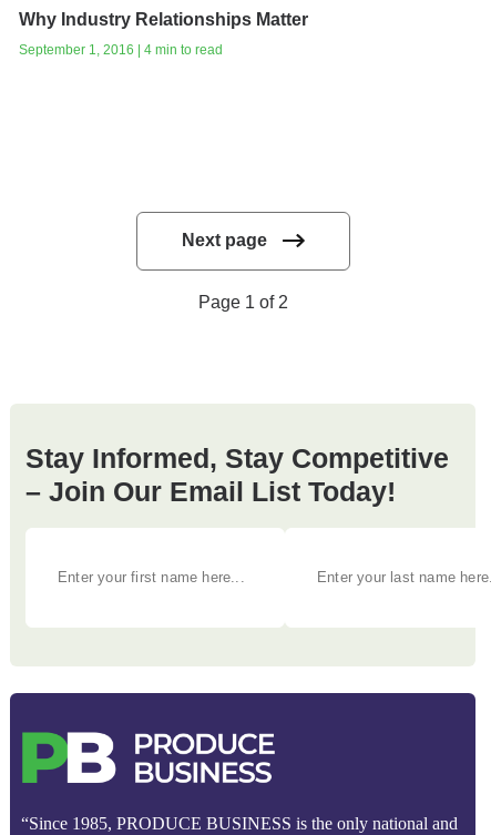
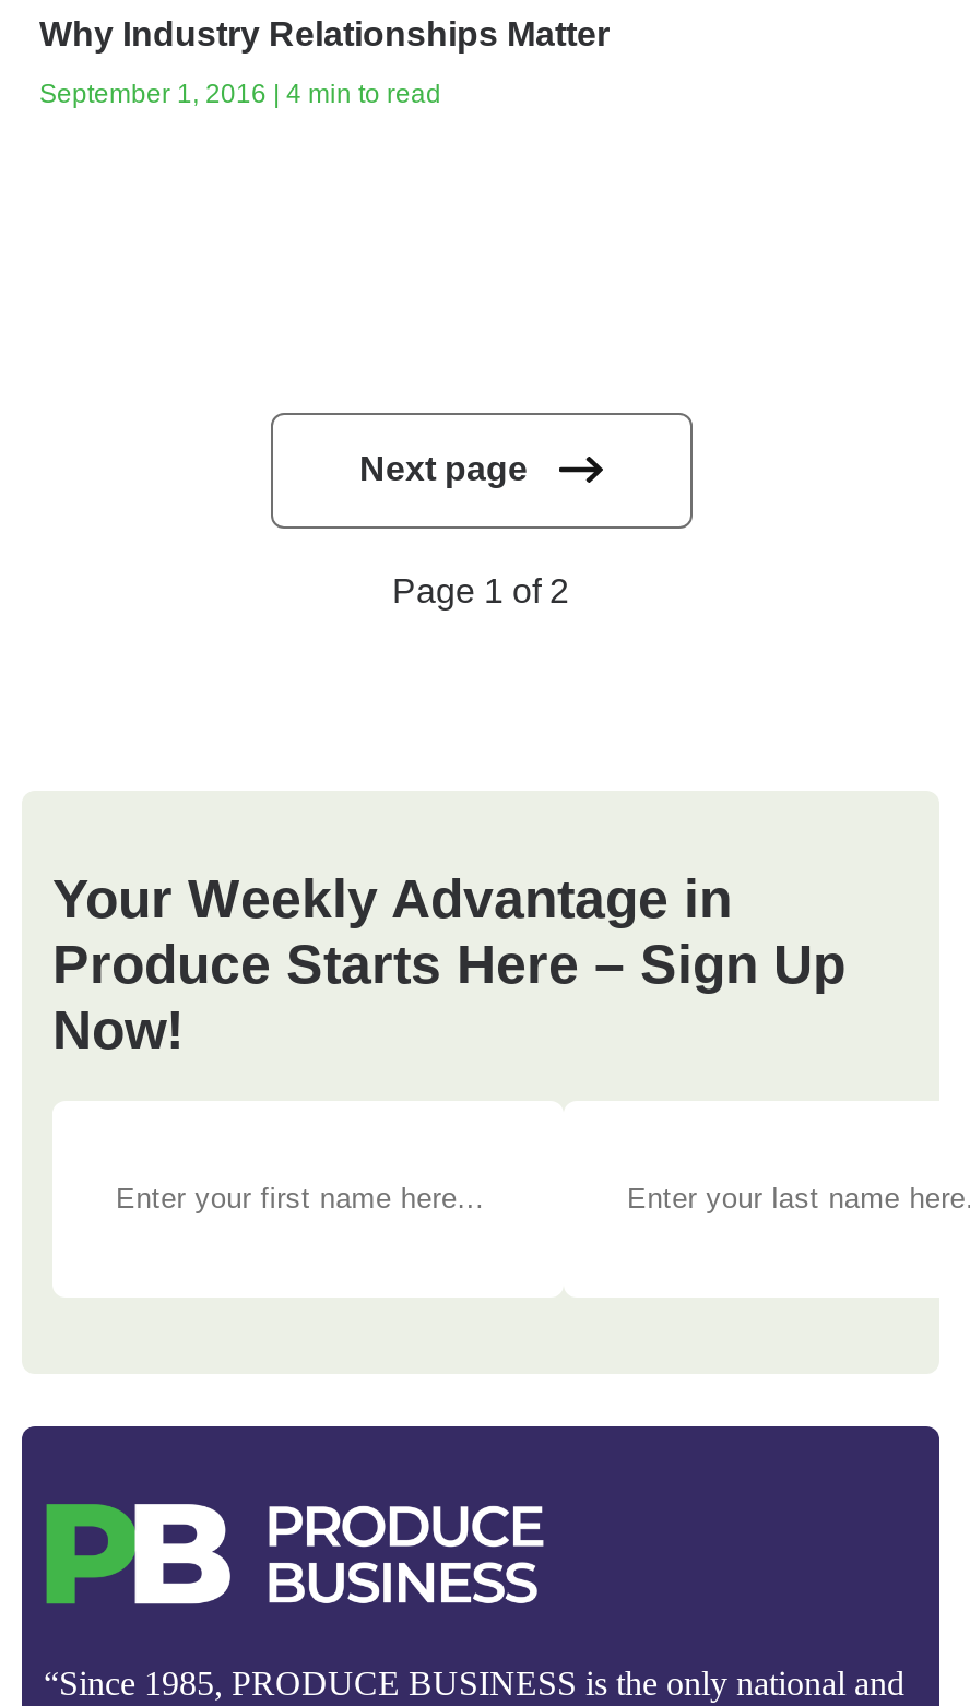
- Stay Informed, Stay Competitive
- – Join Our Email List Today!
+ Your Weekly Advantage in
+ Produce Starts Here – Sign Up
+ Now!
